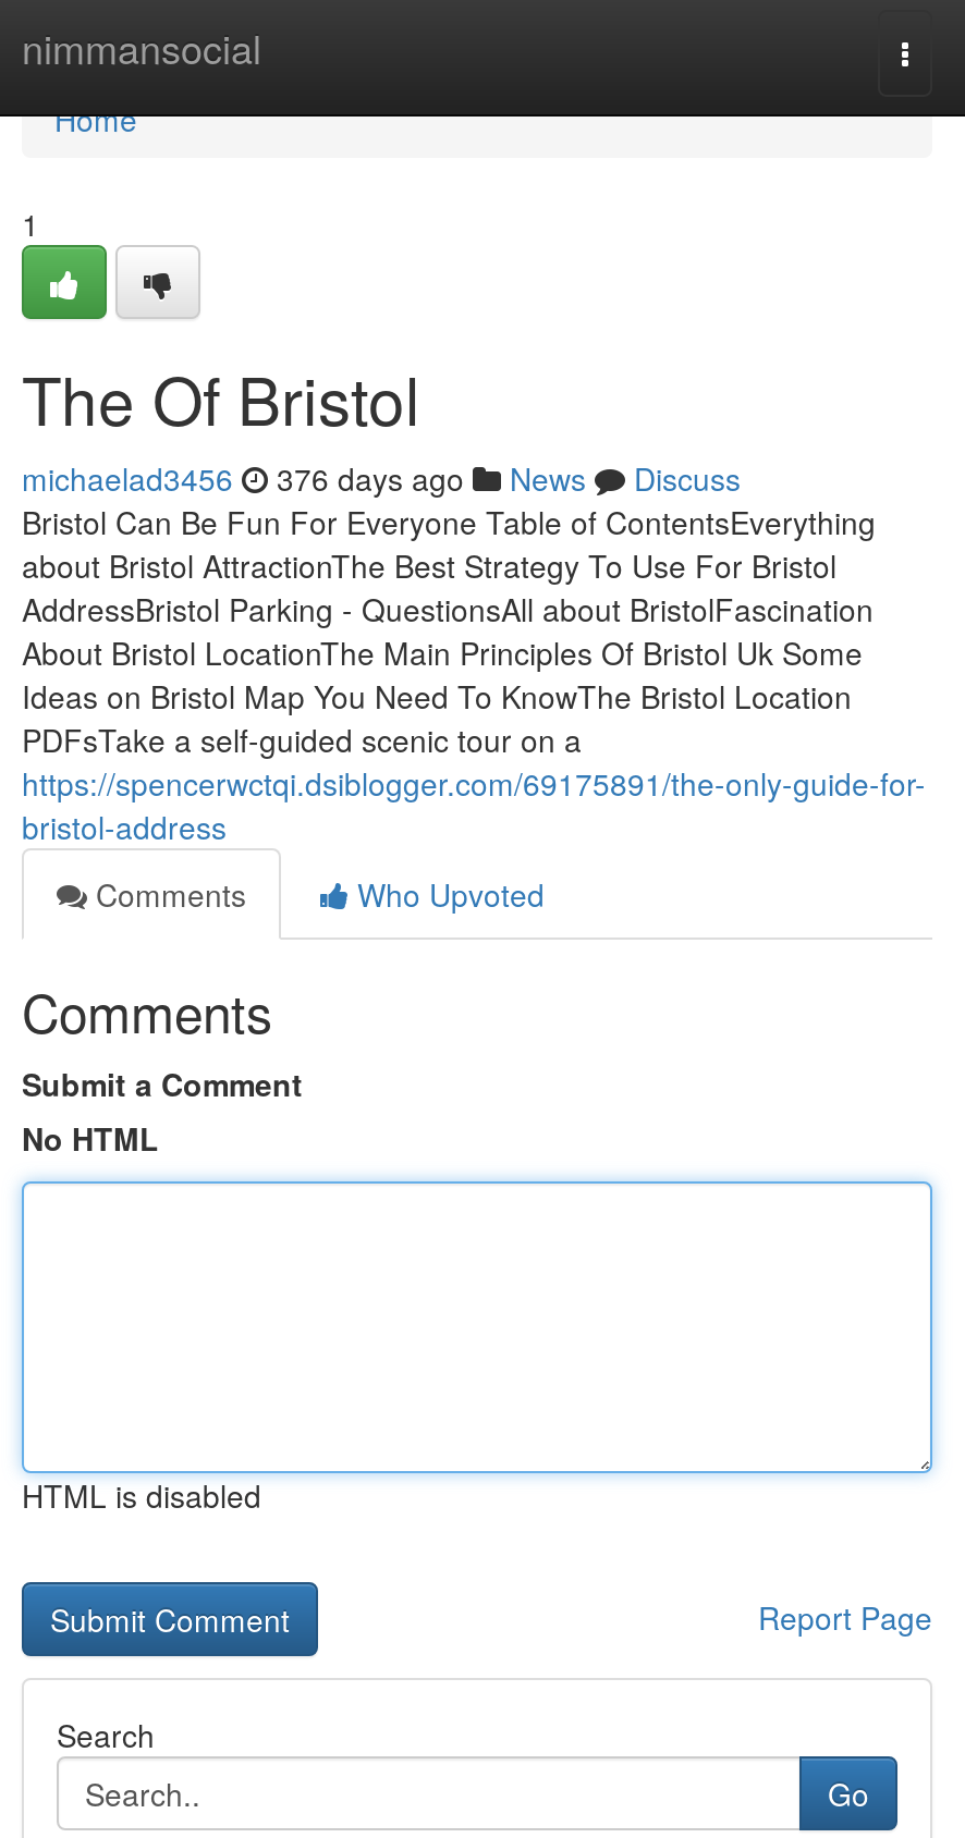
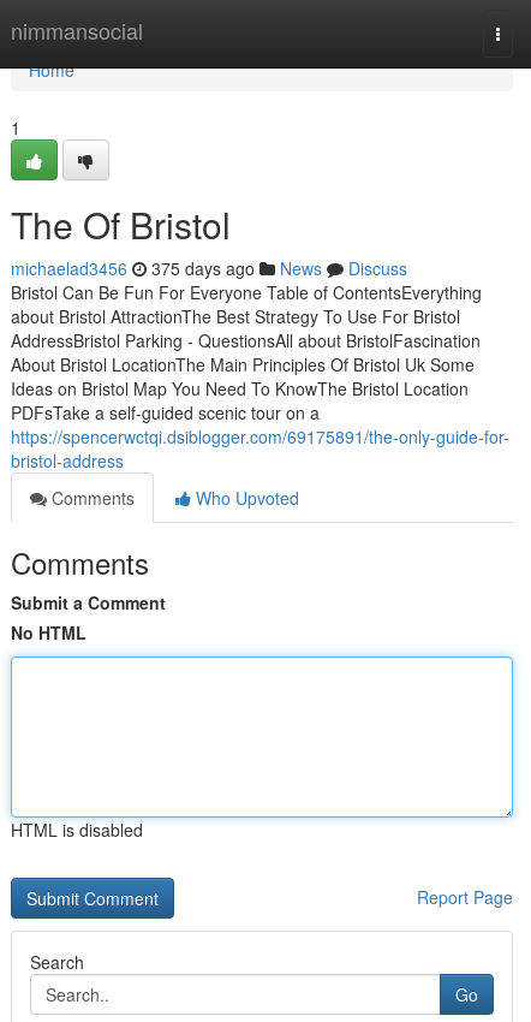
- michaelad3456 376 days ago News Discuss
+ michaelad3456 375 days ago News Discuss
